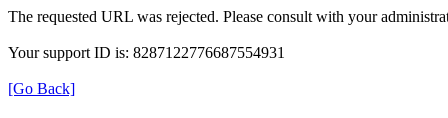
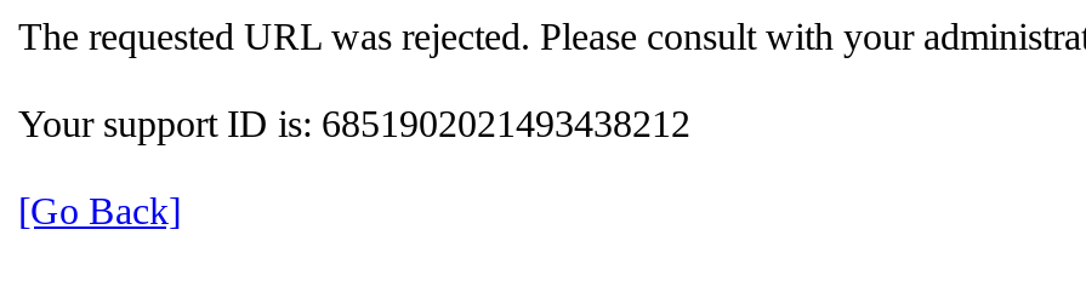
- Your support ID is: 8287122776687554931
+ Your support ID is: 6851902021493438212
